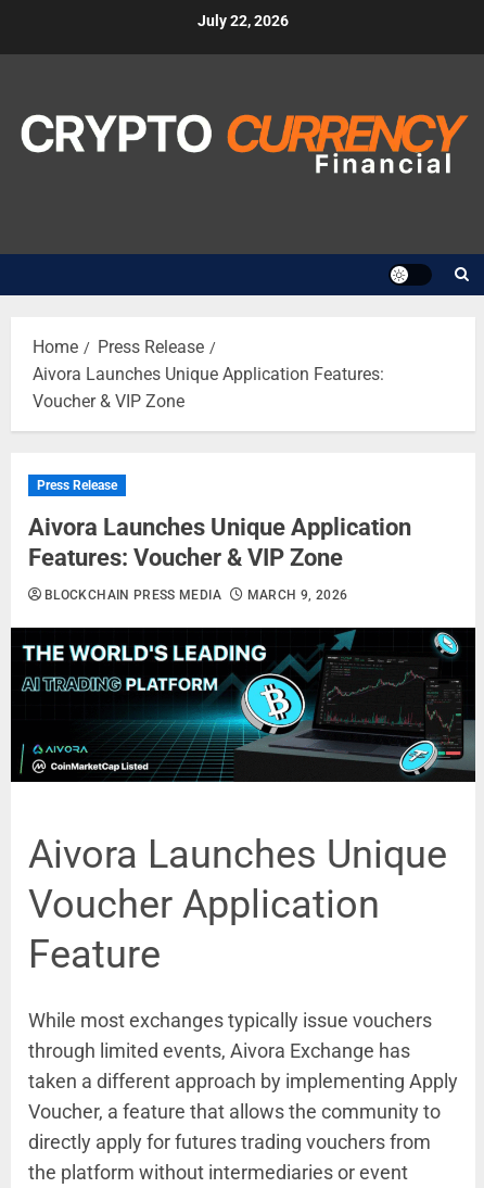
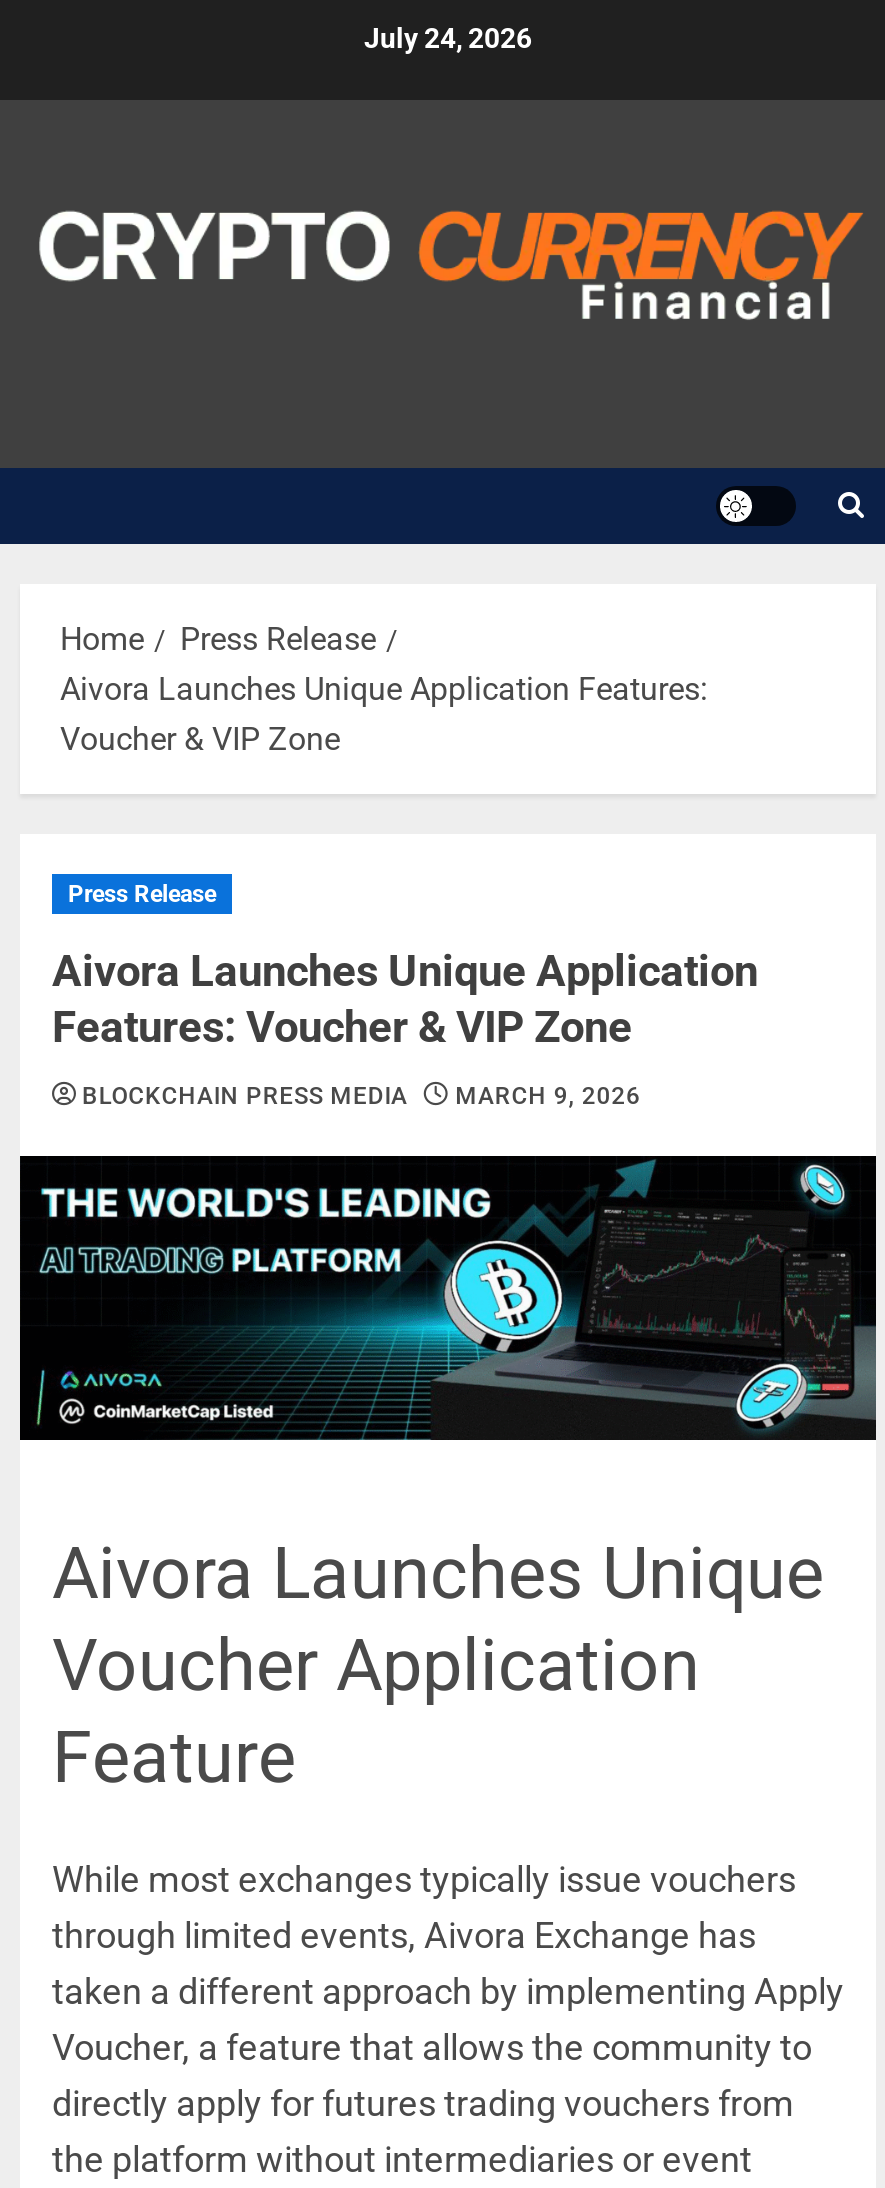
- July 22, 2026
+ July 24, 2026
